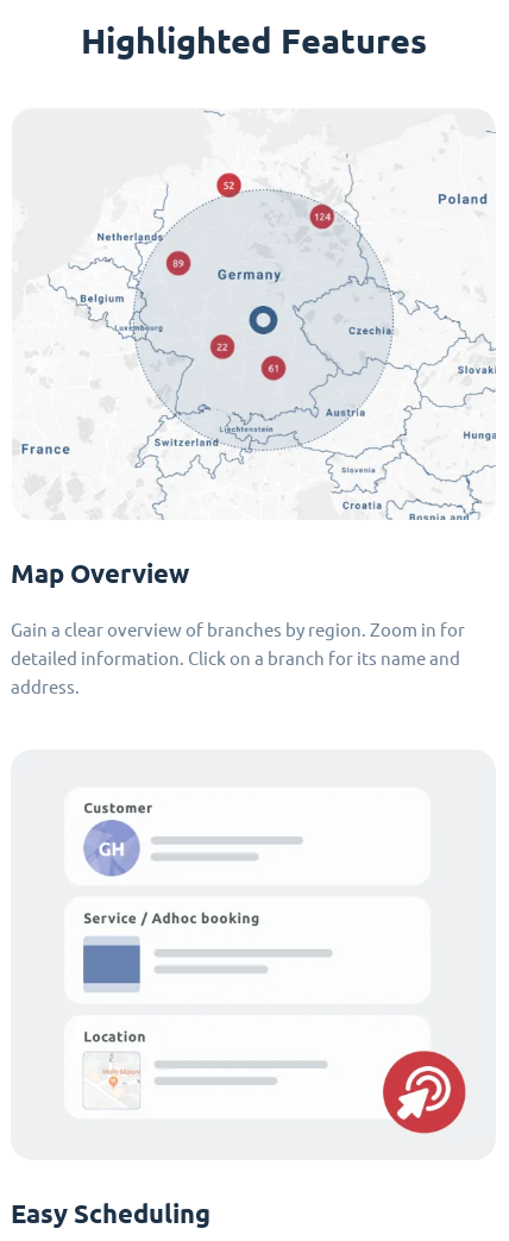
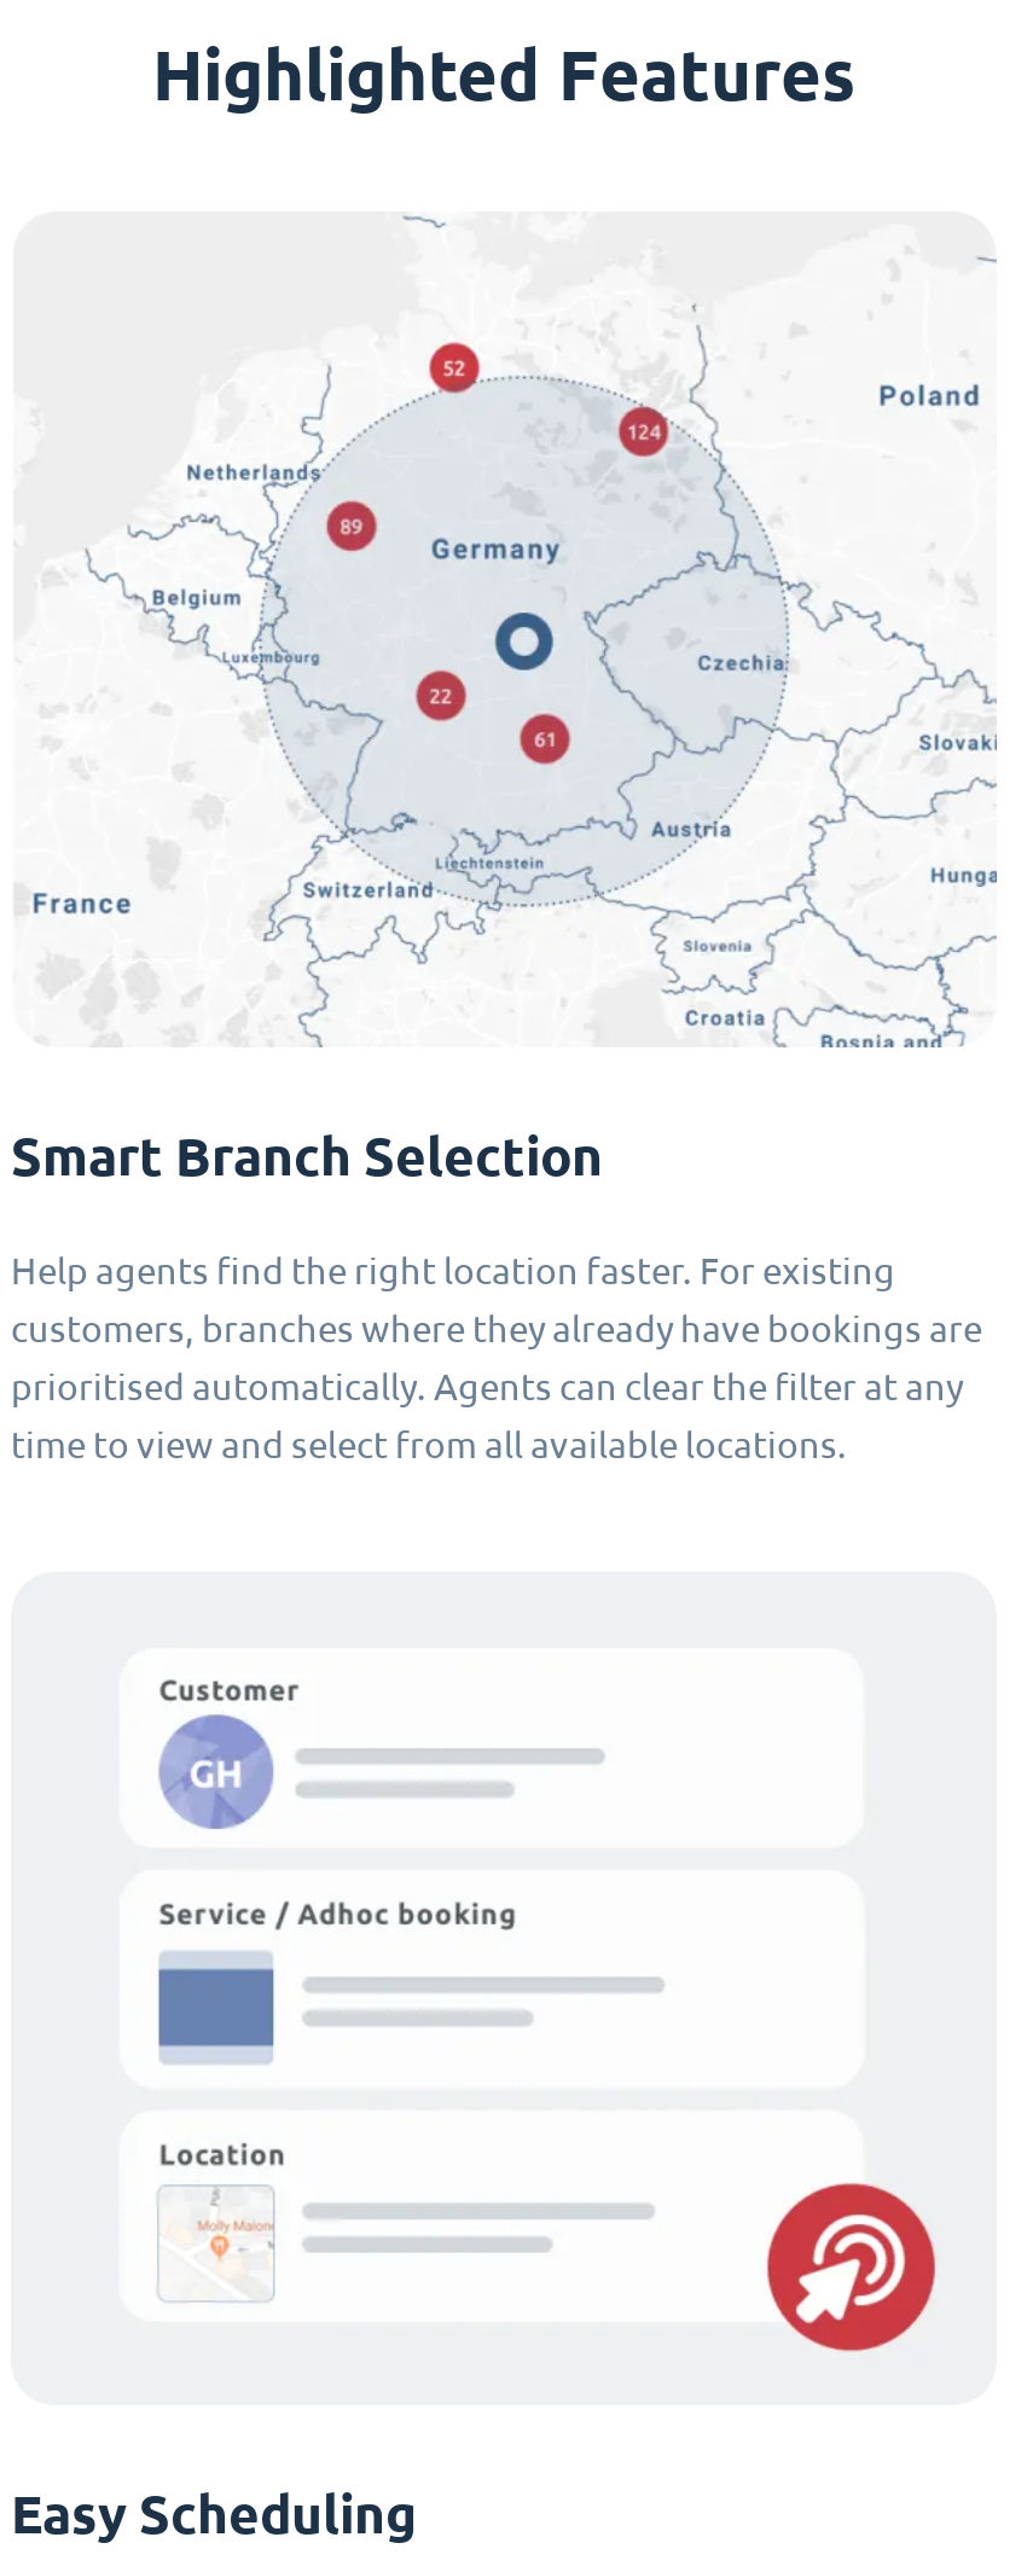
- Map Overview
+ Smart Branch Selection

- Gain a clear overview of branches by region. Zoom in for
- detailed information. Click on a branch for its name and
- address.
+ Help agents find the right location faster. For existing
+ customers, branches where they already have bookings are
+ prioritised automatically. Agents can clear the filter at any
+ time to view and select from all available locations.
